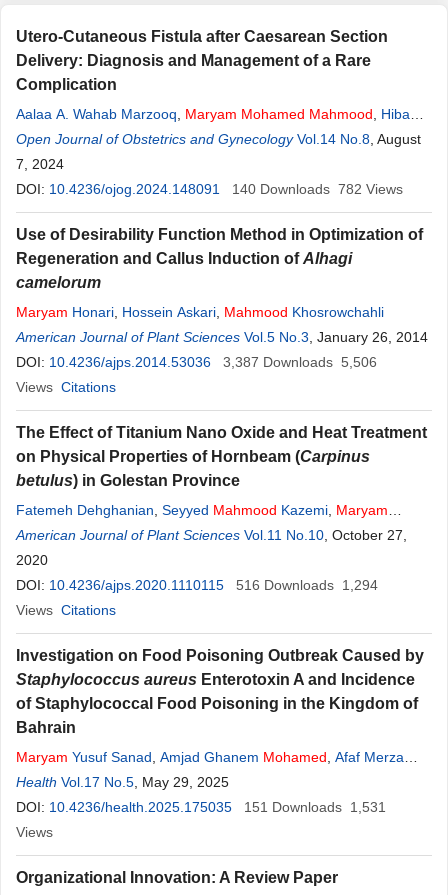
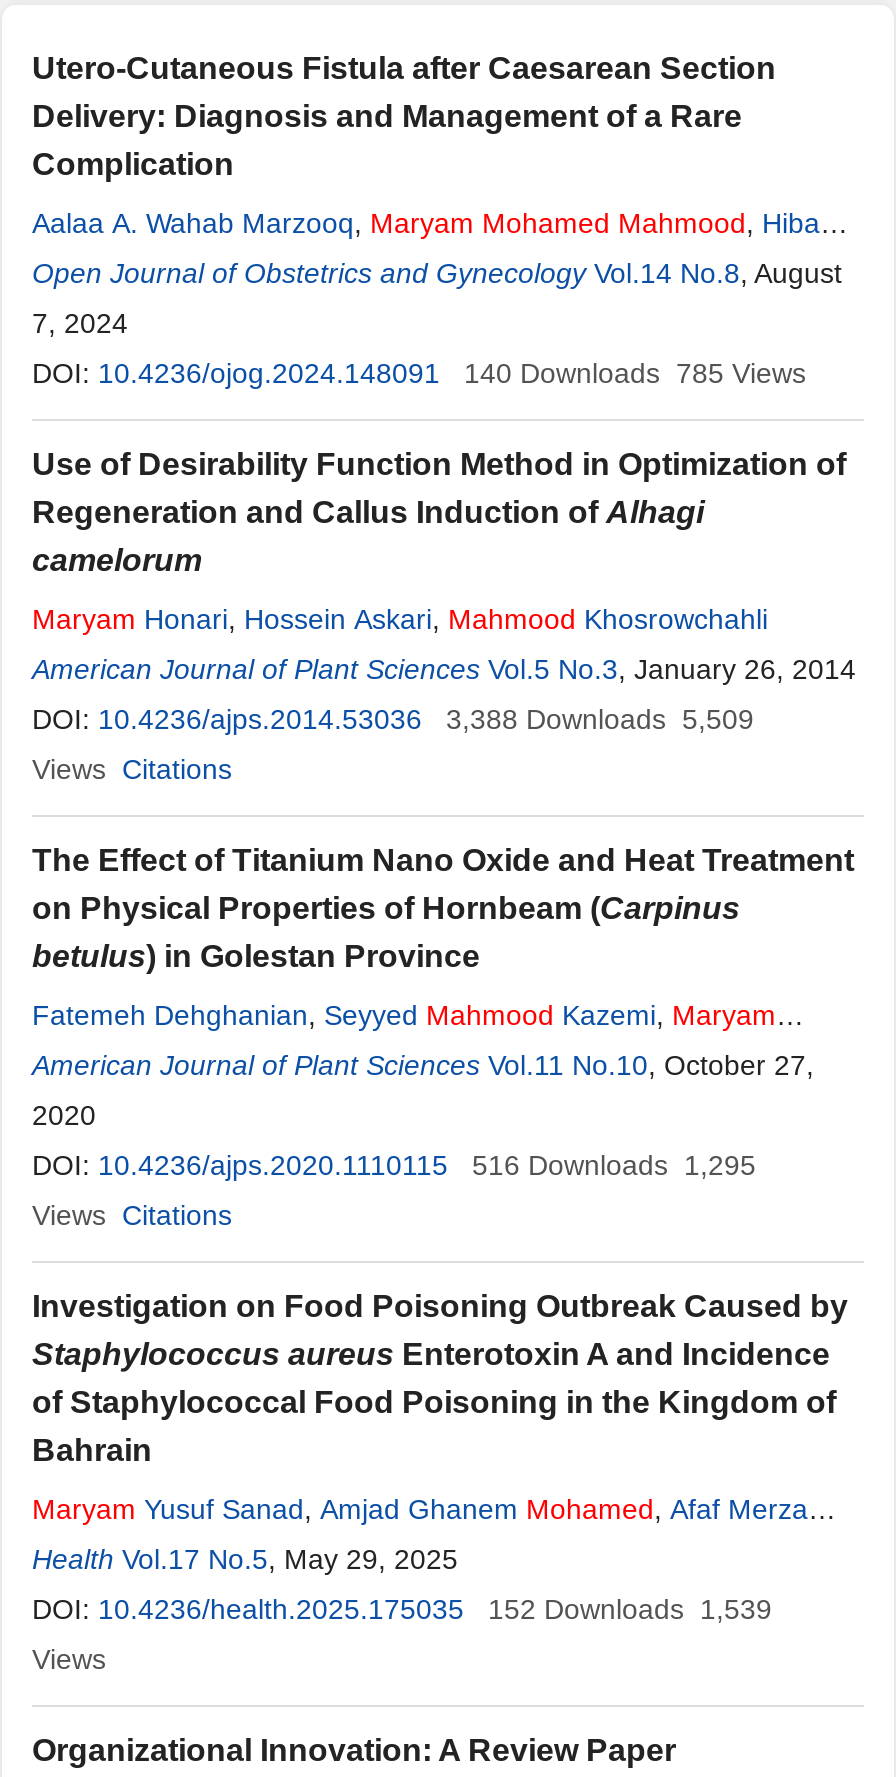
- 140 Downloads 782 Views
+ 140 Downloads 785 Views

- DOI: 10.4236/ajps.2014.53036 3,387 Downloads 5,506
+ DOI: 10.4236/ajps.2014.53036 3,388 Downloads 5,509

- DOI: 10.4236/ajps.2020.1110115 516 Downloads 1,294
+ DOI: 10.4236/ajps.2020.1110115 516 Downloads 1,295

- DOI: 10.4236/health.2025.175035 151 Downloads 1,531
+ DOI: 10.4236/health.2025.175035 152 Downloads 1,539
